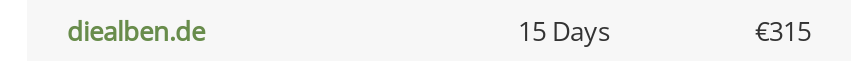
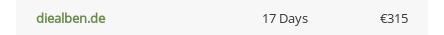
- 15 Days
+ 17 Days
